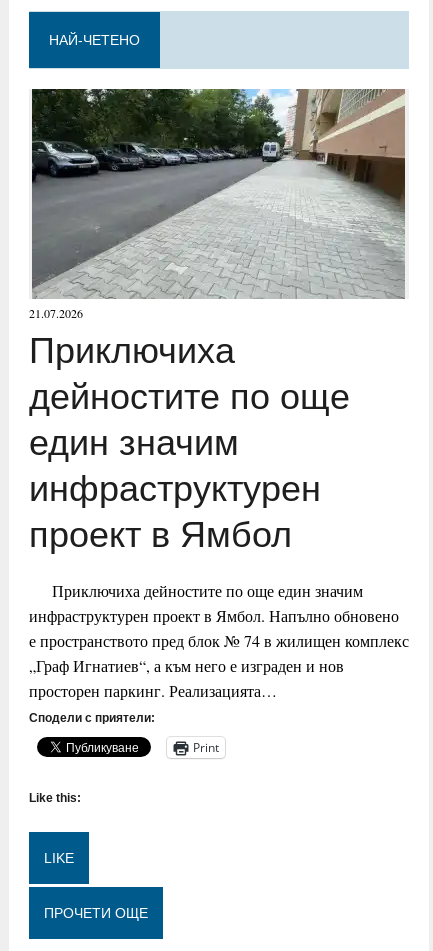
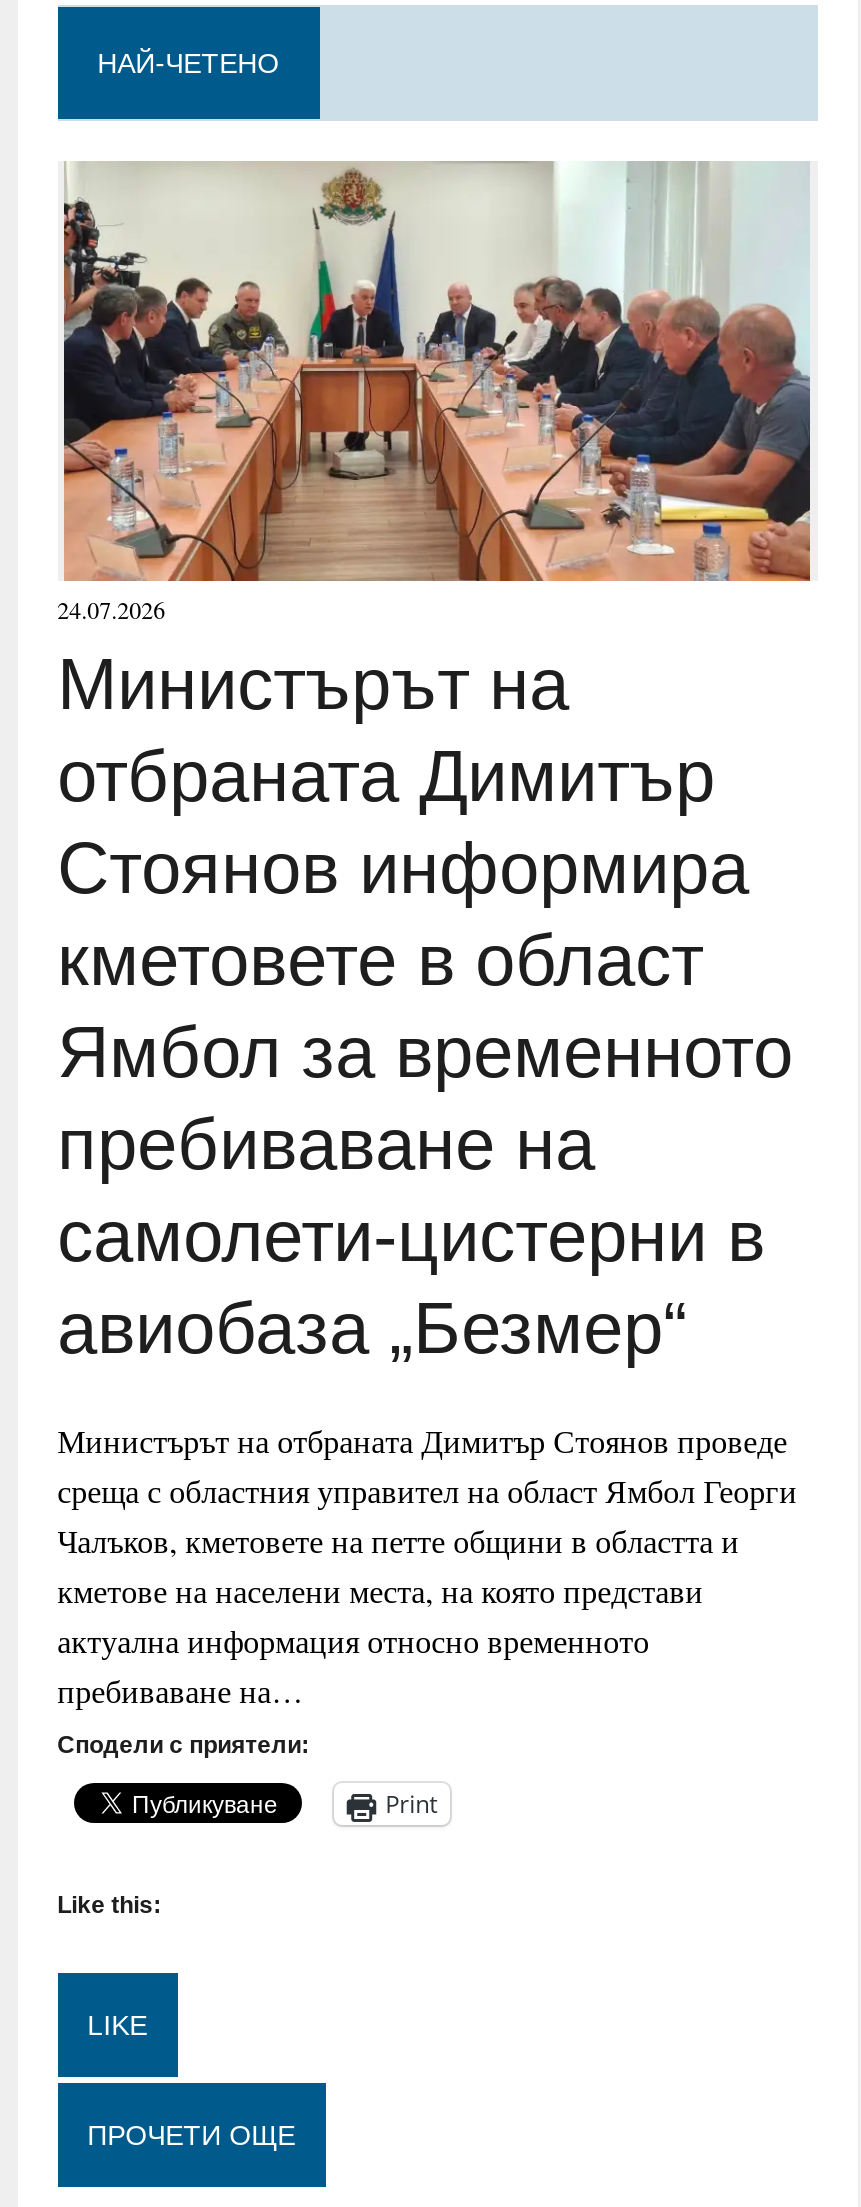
- [image]
- 21.07.2026
- Приключиха
- дейностите по още
- един значим
- инфраструктурен
- проект в Ямбол
+ [image]
+ 24.07.2026
+ Министърът на
+ отбраната Димитър
+ Стоянов информира
+ кметовете в област
+ Ямбол за временното
+ пребиваване на
+ самолети-цистерни в
+ авиобаза „Безмер“

- Приключиха дейностите по още един значим
- инфраструктурен проект в Ямбол. Напълно обновено
- е пространството пред блок № 74 в жилищен комплекс
- „Граф Игнатиев“, а към него е изграден и нов
- просторен паркинг. Реализацията…
+ Министърът на отбраната Димитър Стоянов проведе
+ среща с областния управител на област Ямбол Георги
+ Чалъков, кметовете на петте общини в областта и
+ кметове на населени места, на която представи
+ актуална информация относно временното
+ пребиваване на…
